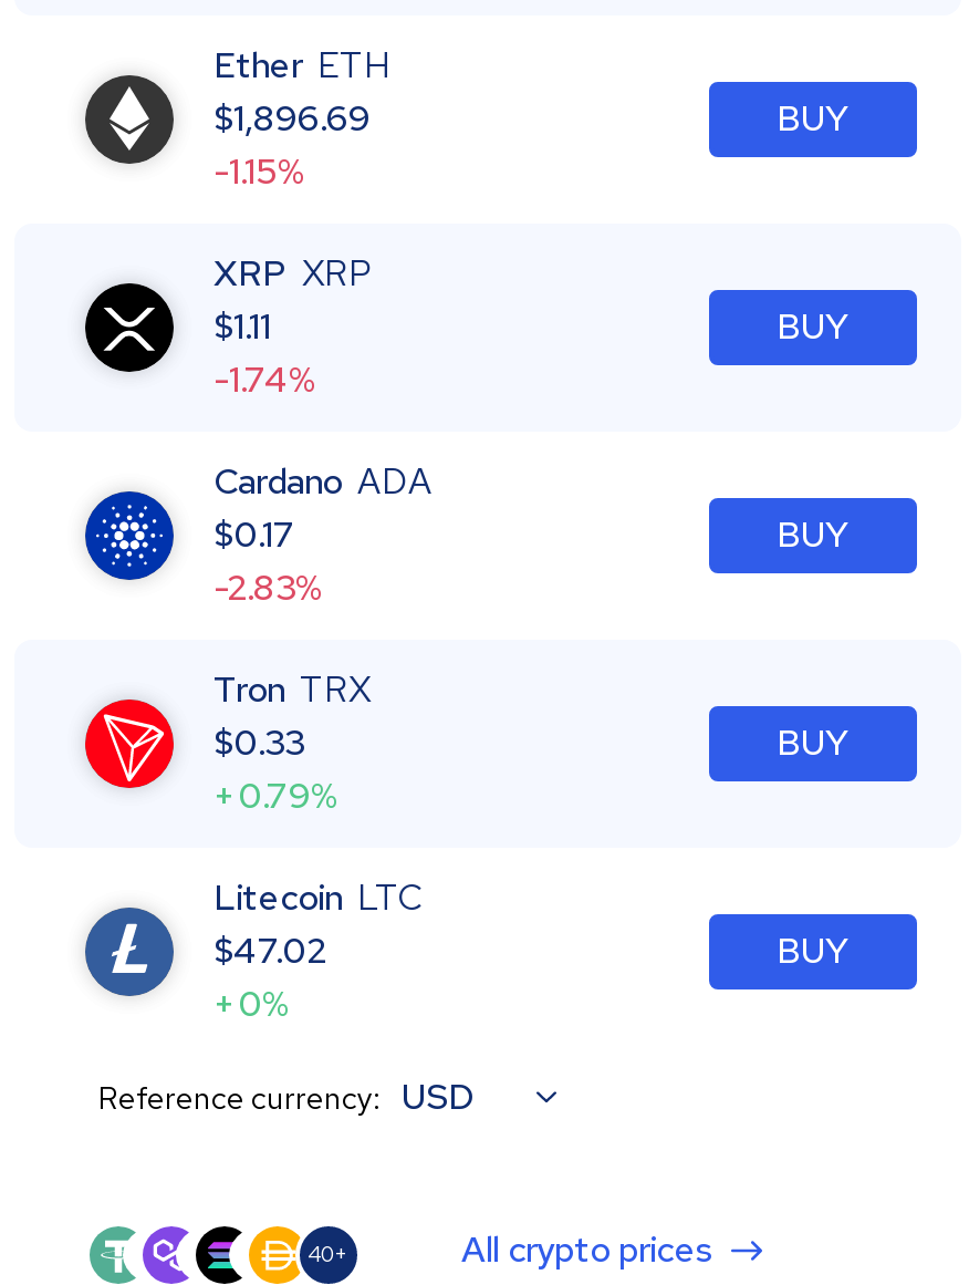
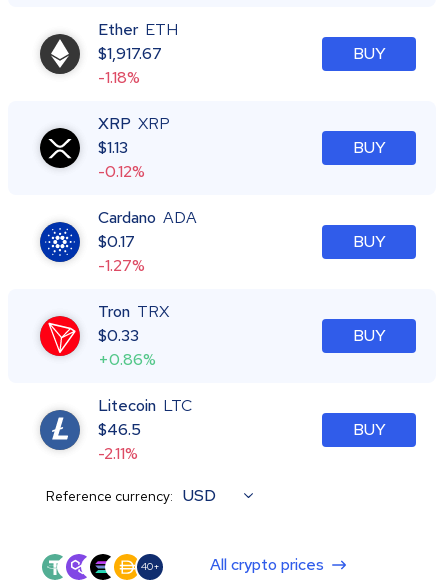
- $1,896.69
+ $1,917.67

- -1.15%
+ -1.18%

- $1.11
+ $1.13

- -1.74%
+ -0.12%

- -2.83%
+ -1.27%

- +0.79%
+ +0.86%

- $47.02
+ $46.5

- +0%
+ -2.11%
